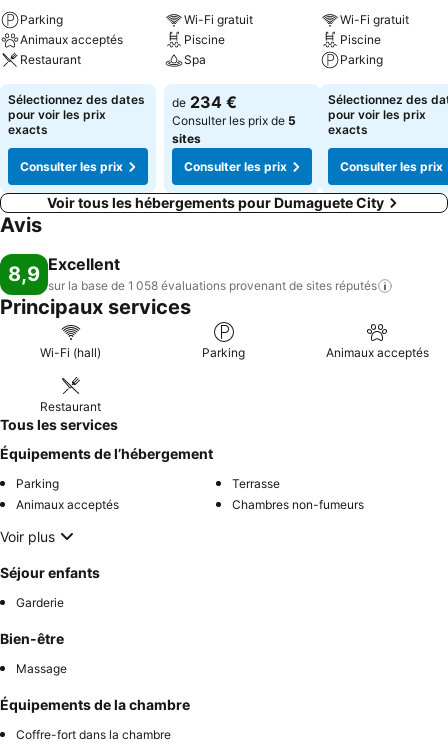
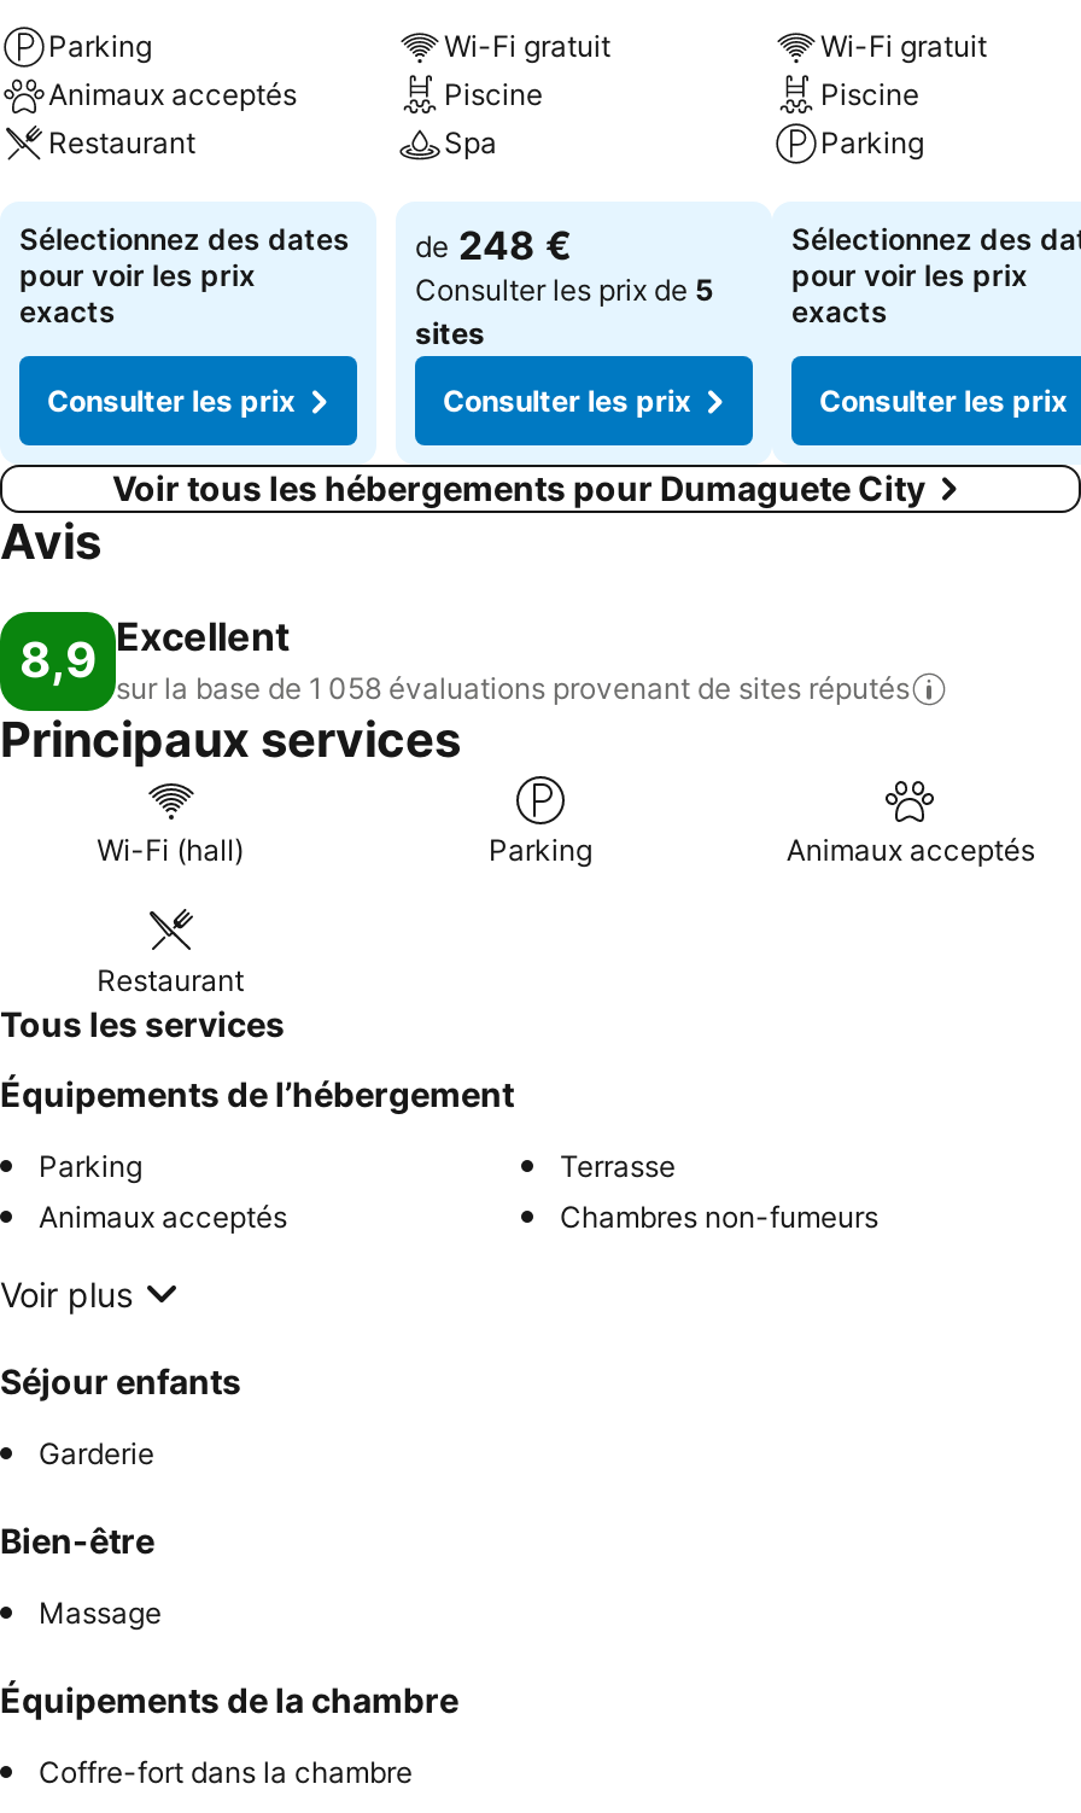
- Sélectionnez des dates de 234 €
+ Sélectionnez des dates de 248 €
